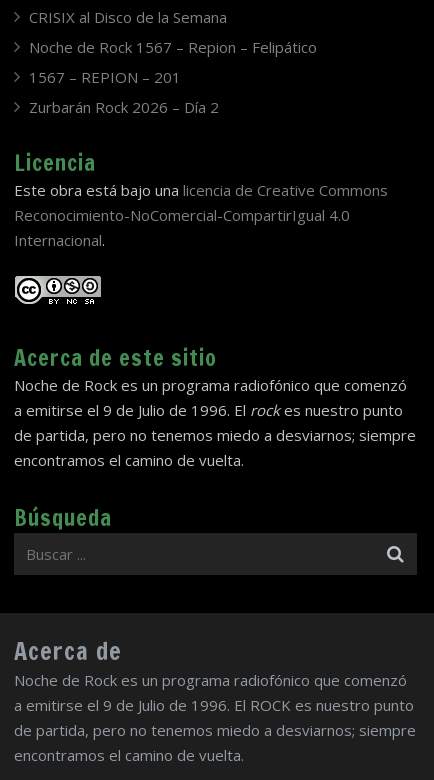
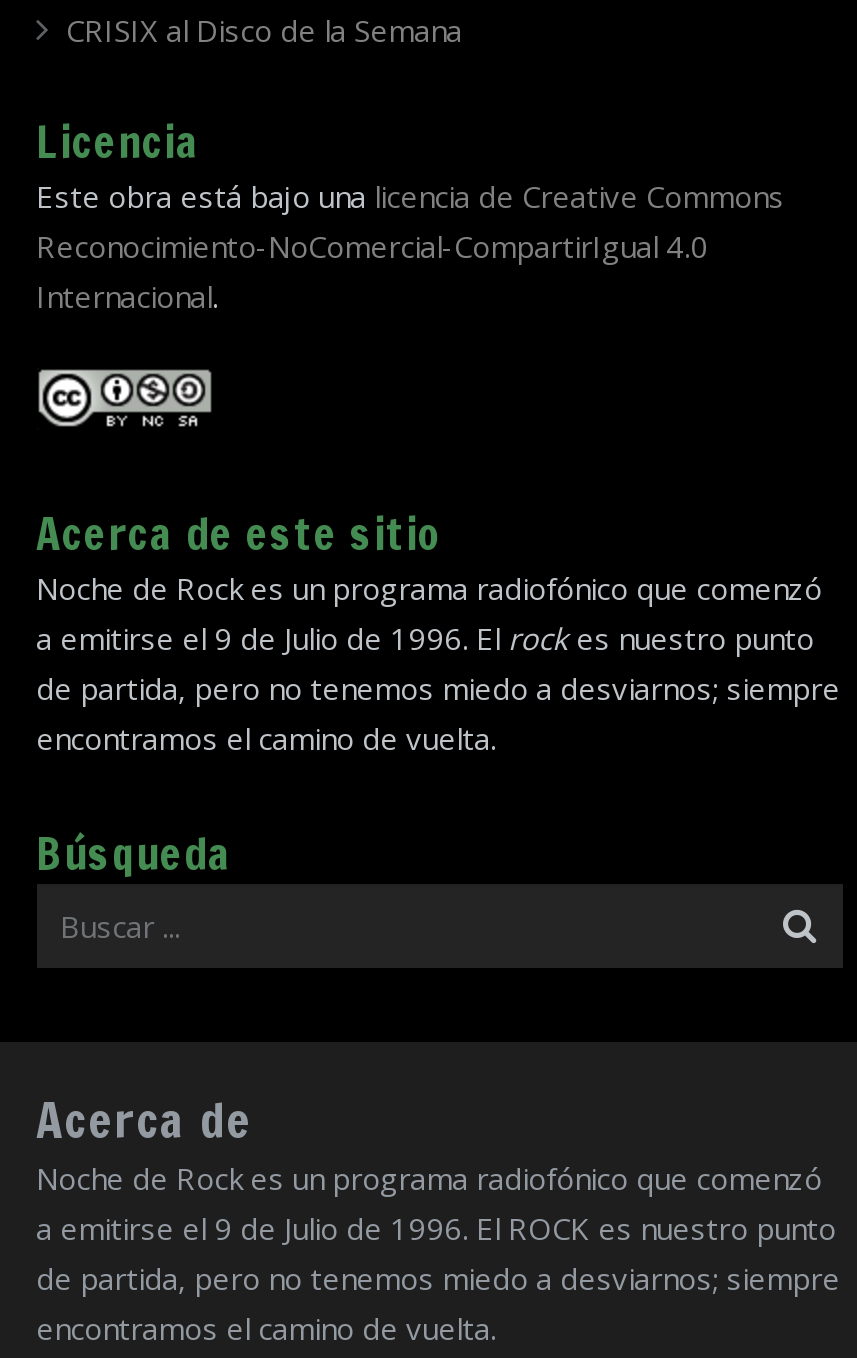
- Noche de Rock 1567 – Repion – Felipático
- 1567 – REPION – 201
- Zurbarán Rock 2026 – Día 2
